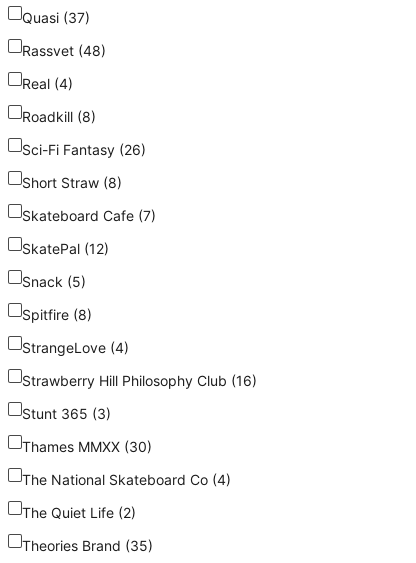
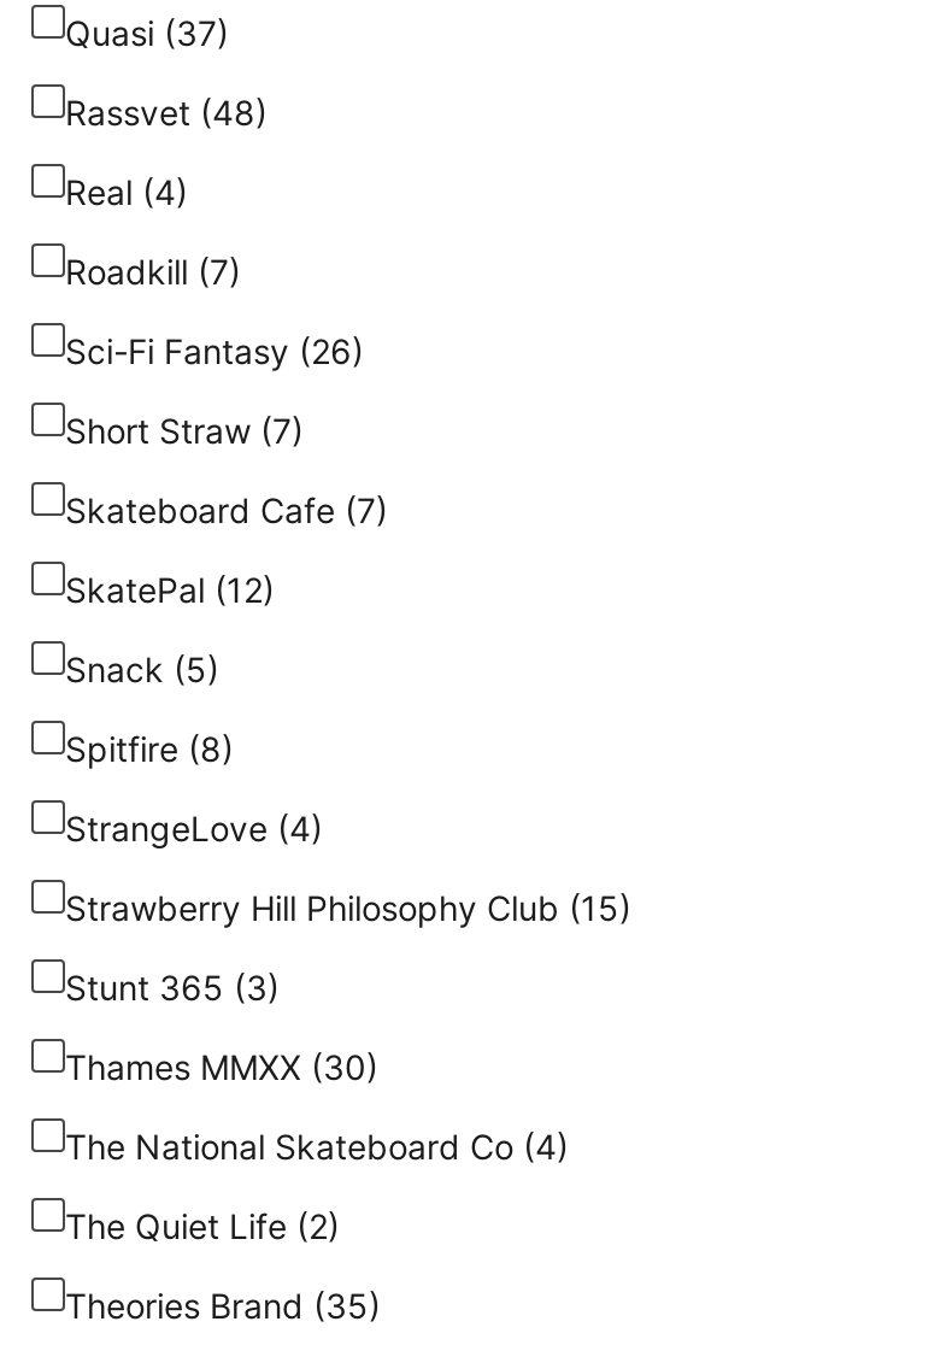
- Roadkill (8)
+ Roadkill (7)

- Short Straw (8)
+ Short Straw (7)

- Strawberry Hill Philosophy Club (16)
+ Strawberry Hill Philosophy Club (15)
